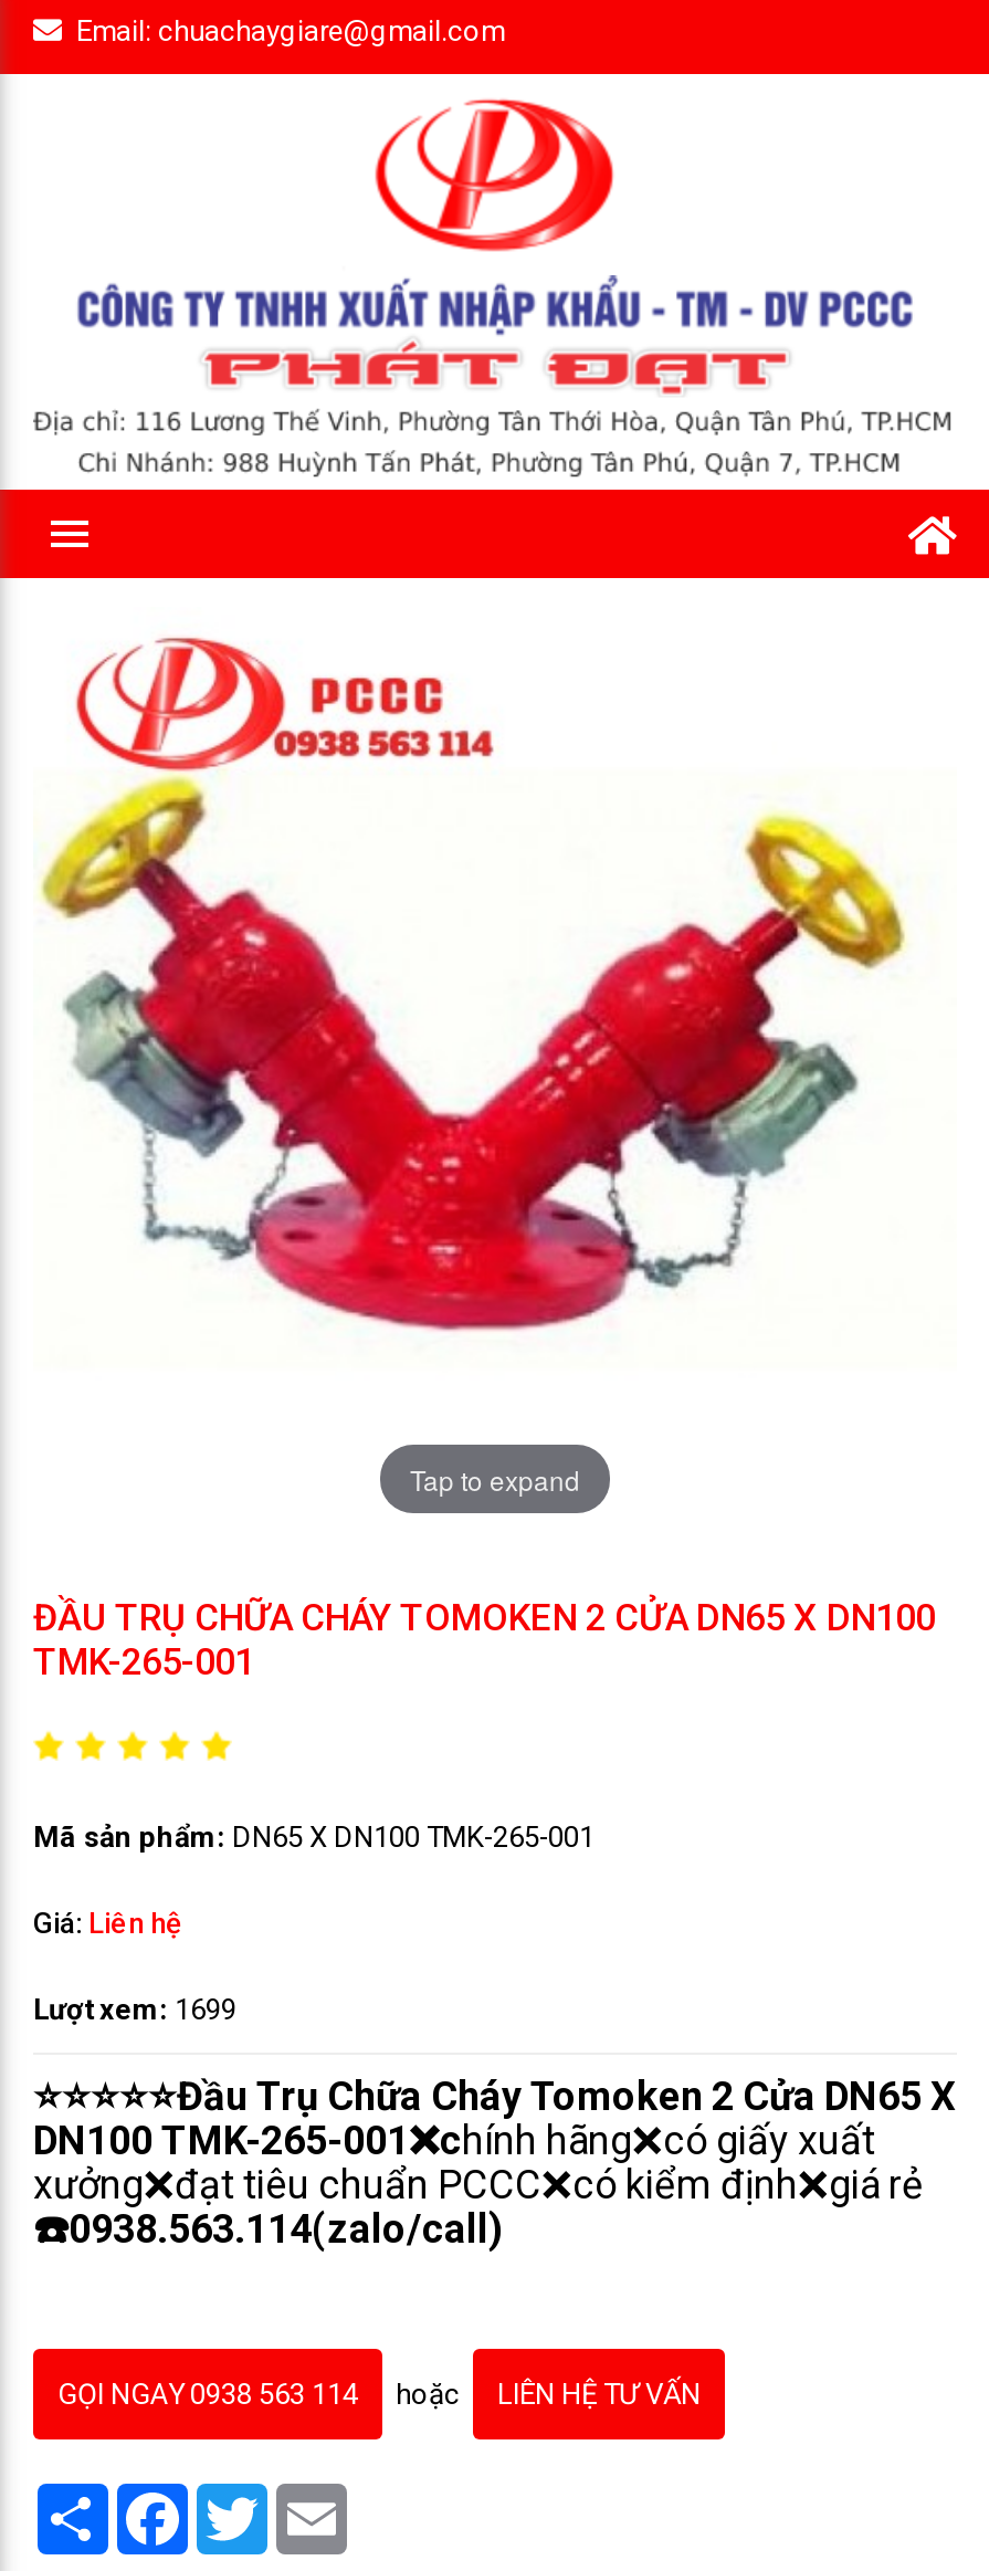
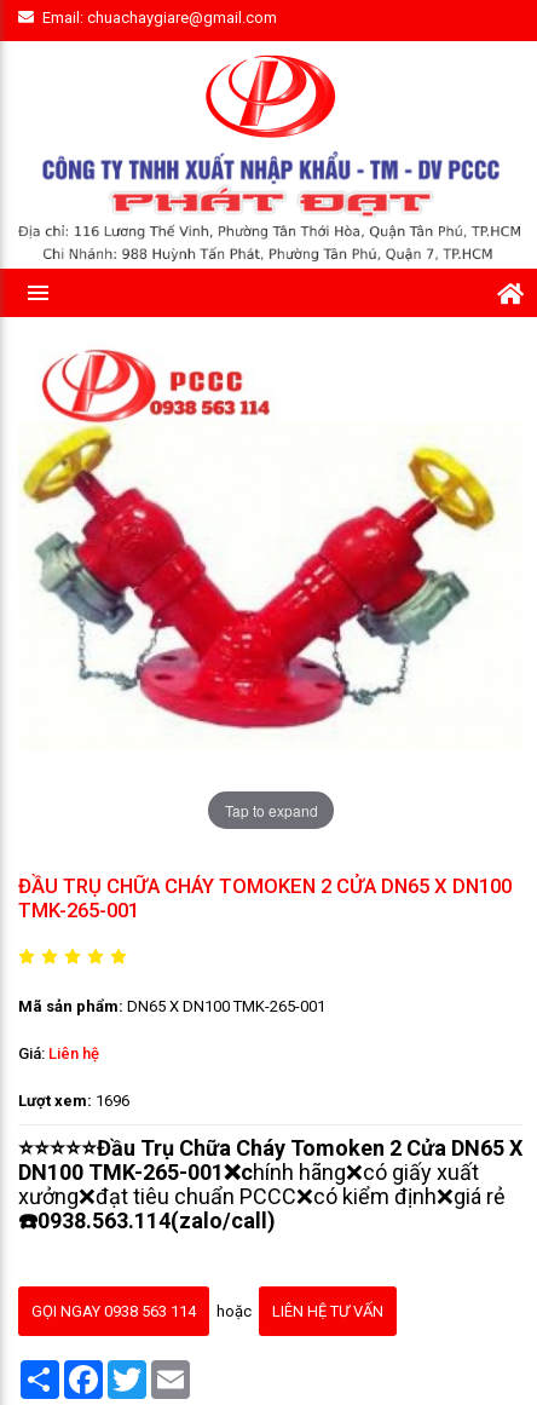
- Lượt xem: 1699
+ Lượt xem: 1696
